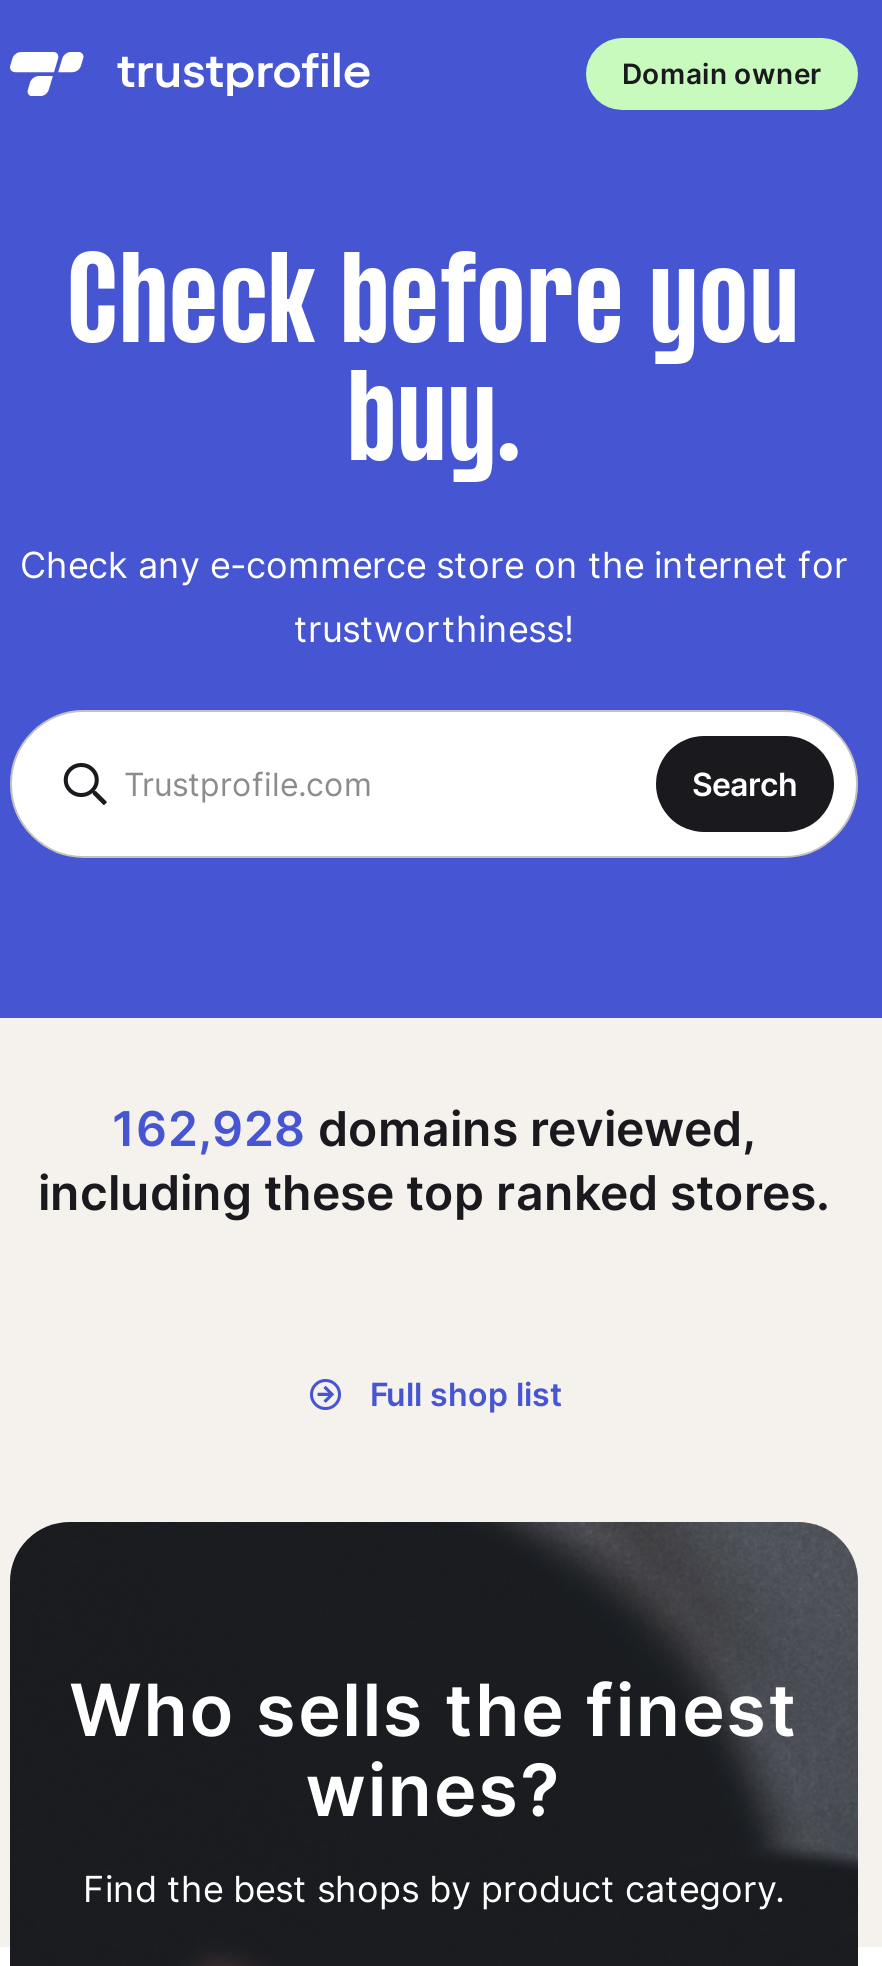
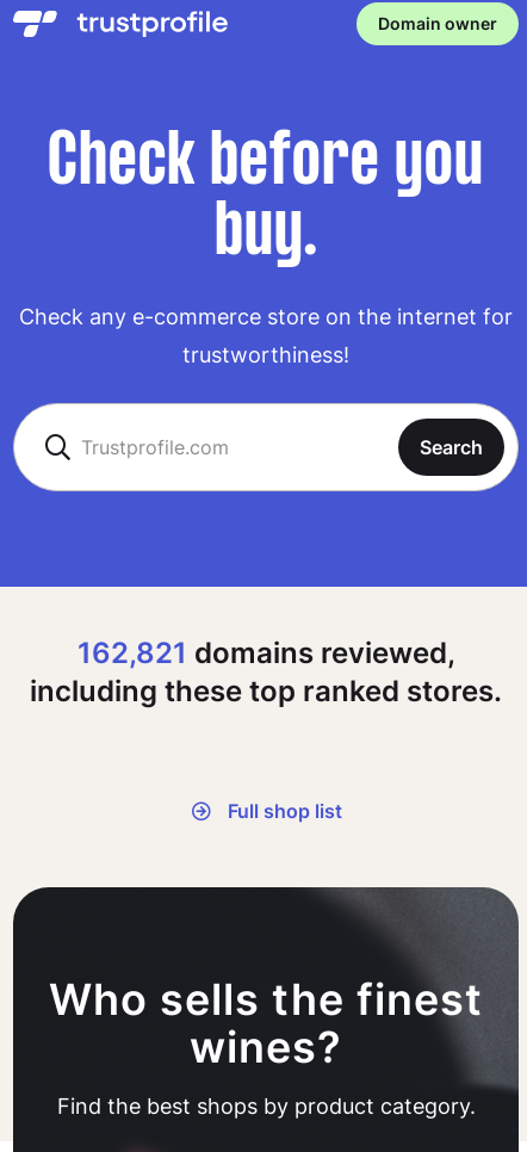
- 162,928 domains reviewed,
+ 162,821 domains reviewed,
